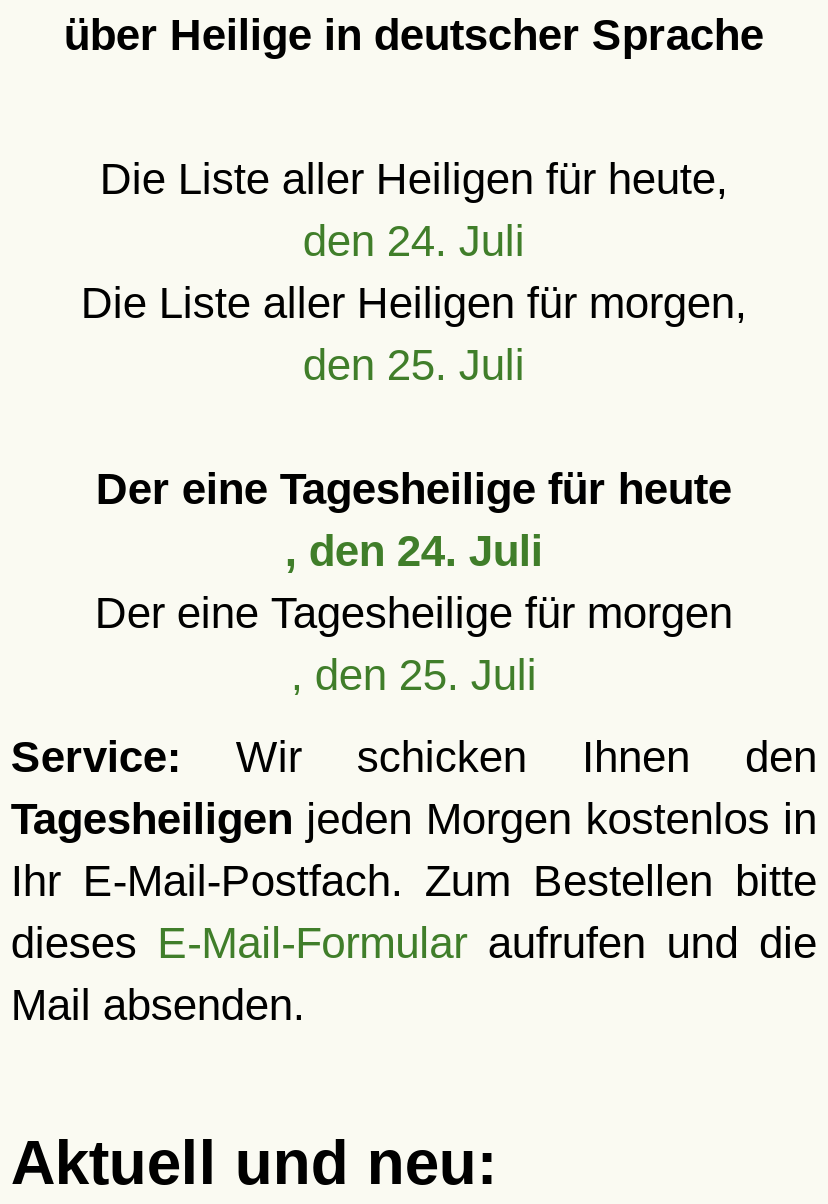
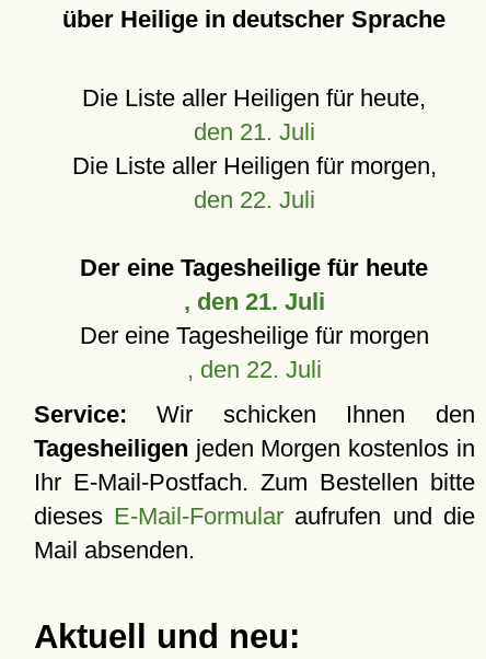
- den 24. Juli
+ den 21. Juli

- den 25. Juli
+ den 22. Juli

- , den 24. Juli
+ , den 21. Juli

- , den 25. Juli
+ , den 22. Juli
